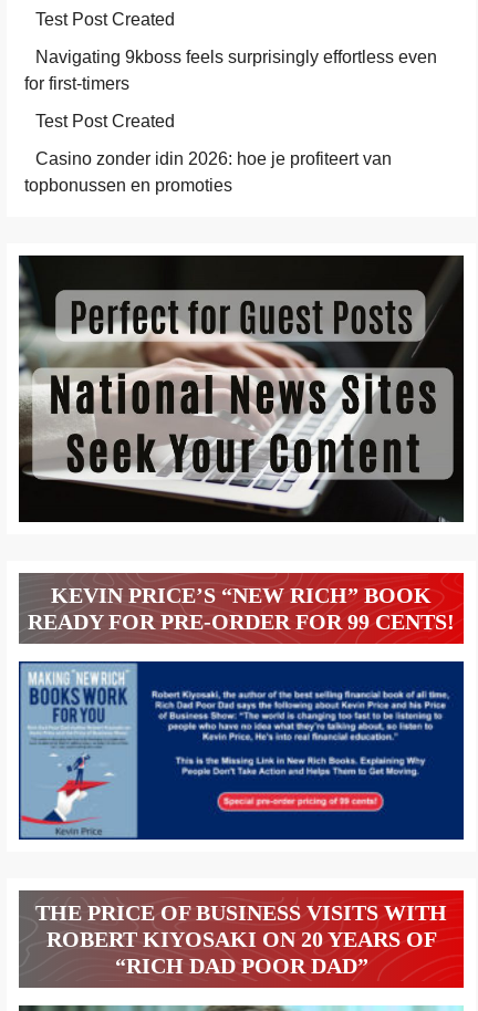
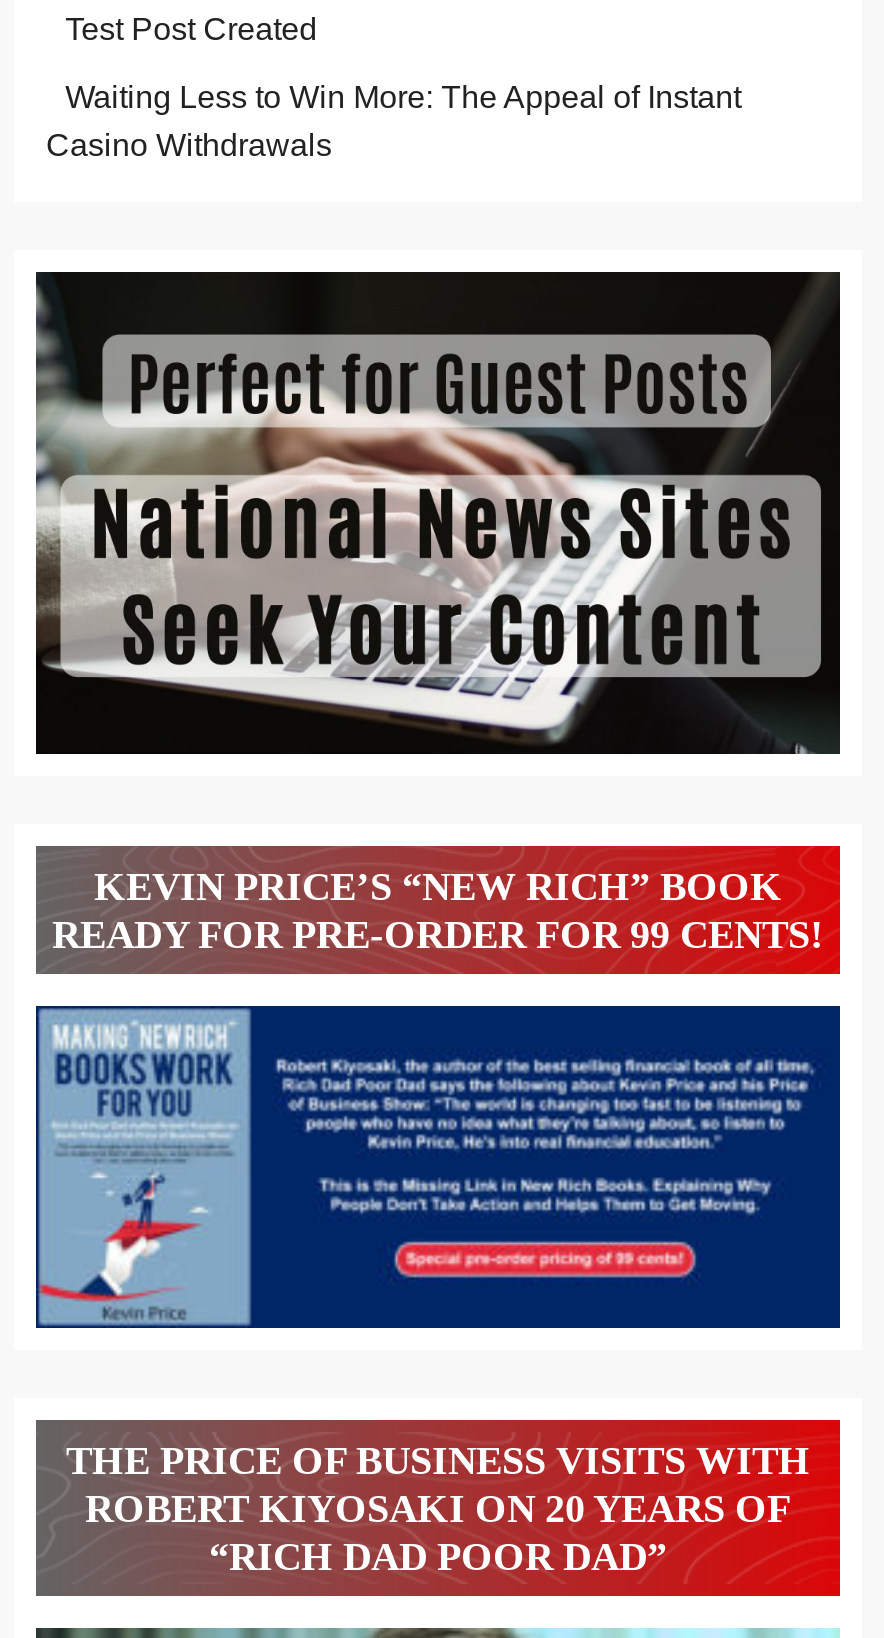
- Navigating 9kboss feels surprisingly effortless even
- for first-timers
- Test Post Created
- Casino zonder idin 2026: hoe je profiteert van
- topbonussen en promoties
+ Waiting Less to Win More: The Appeal of Instant
+ Casino Withdrawals
